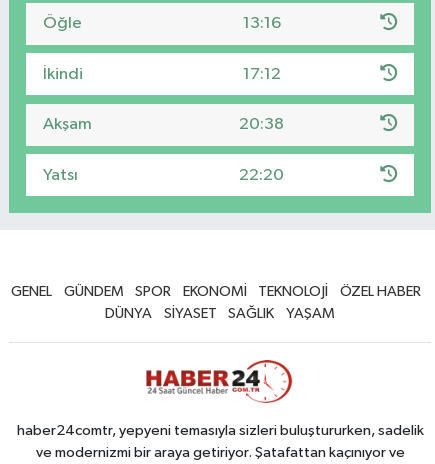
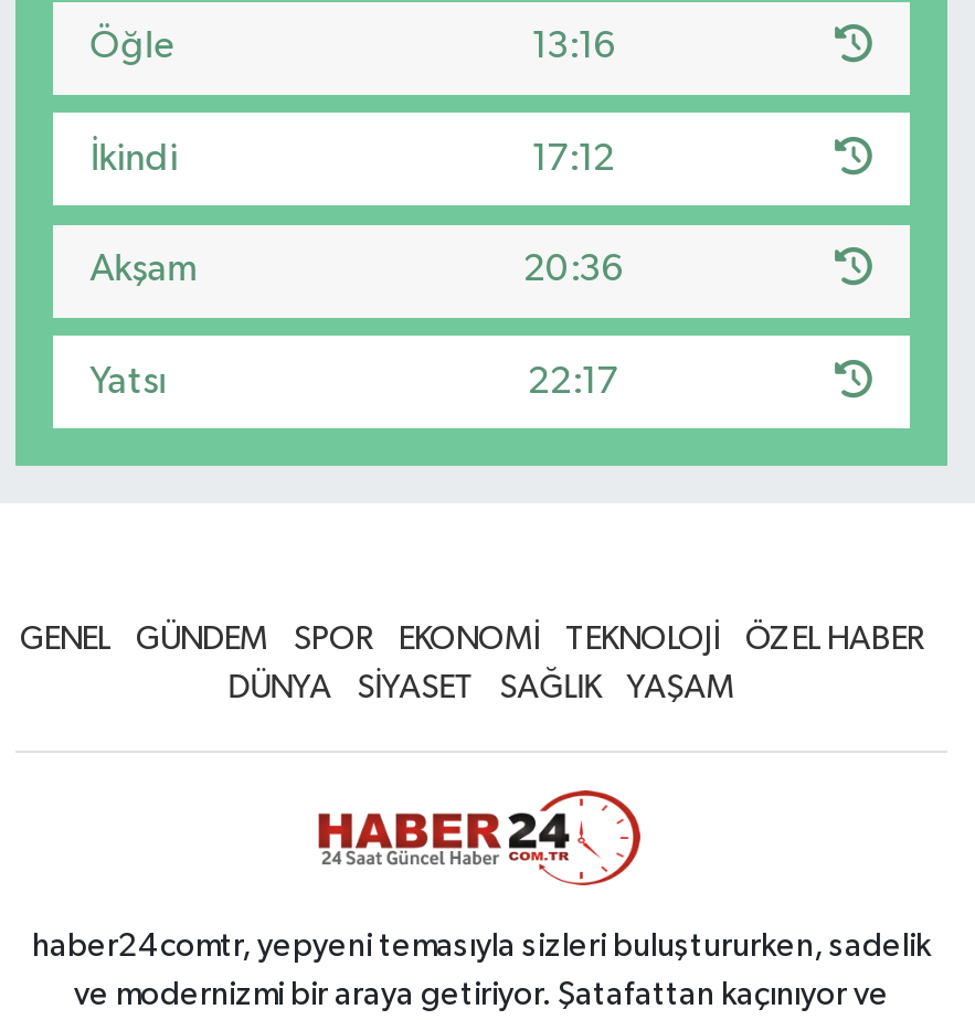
- 20:38
+ 20:36

- 22:20
+ 22:17
